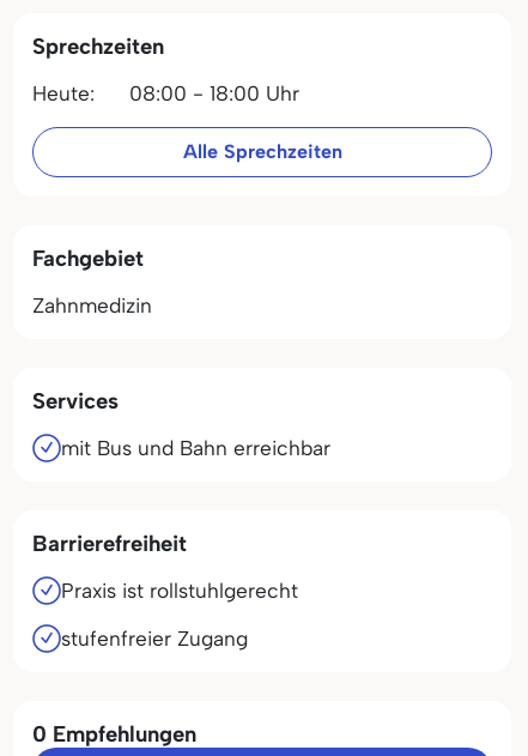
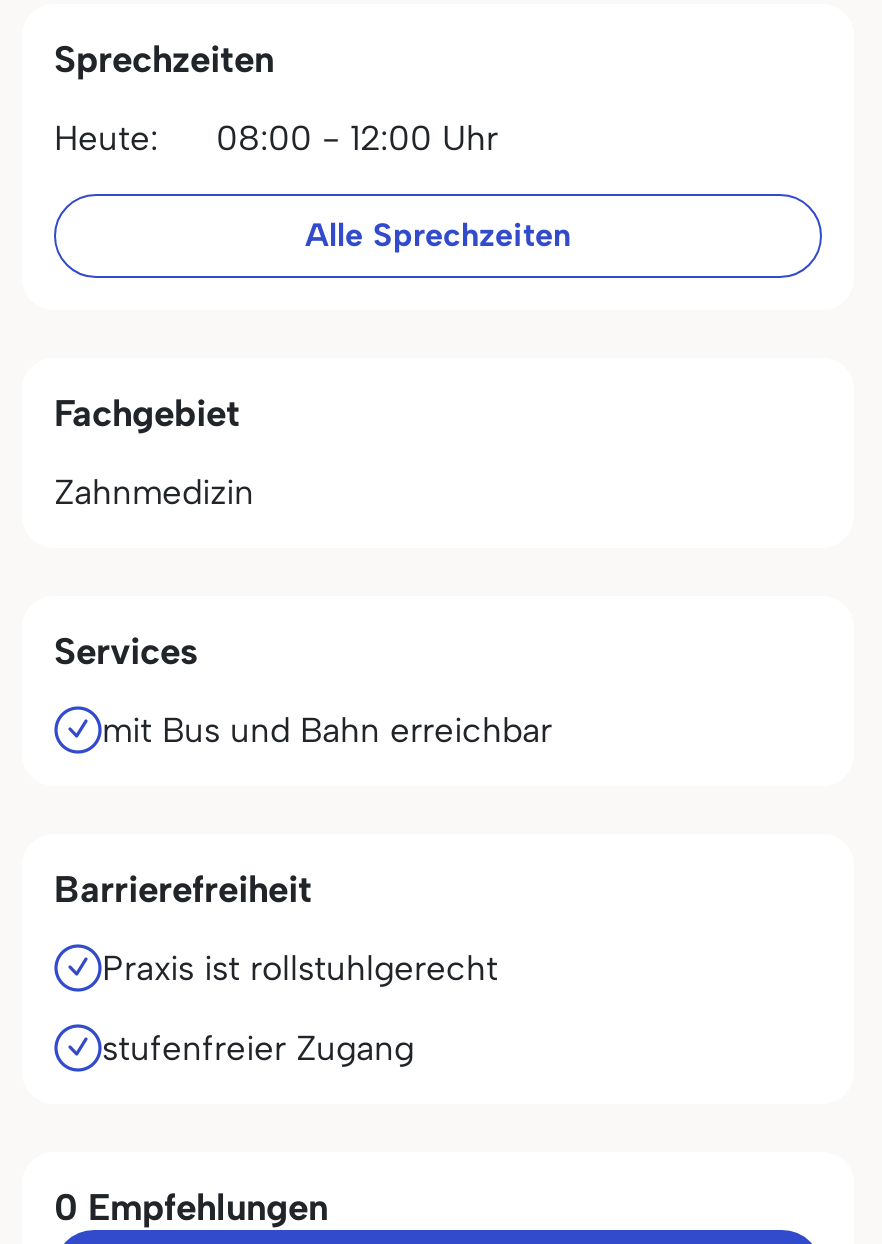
- Heute: 08:00 - 18:00 Uhr
+ Heute: 08:00 - 12:00 Uhr
